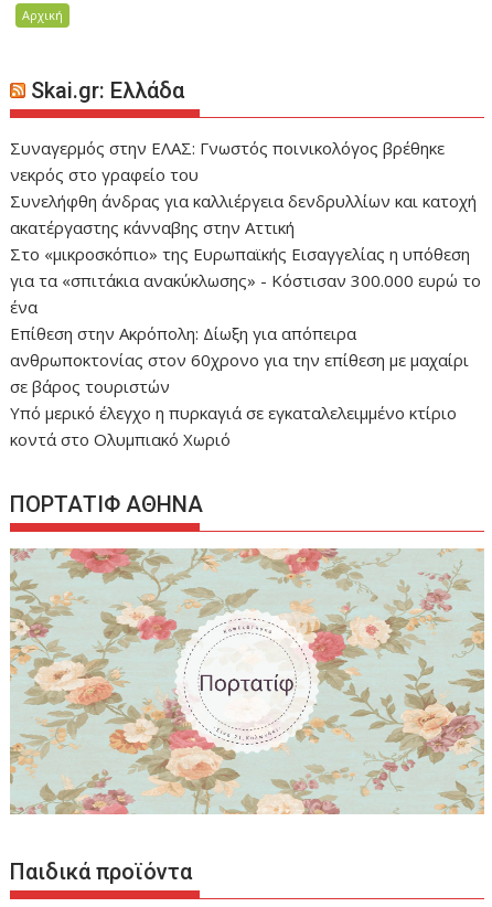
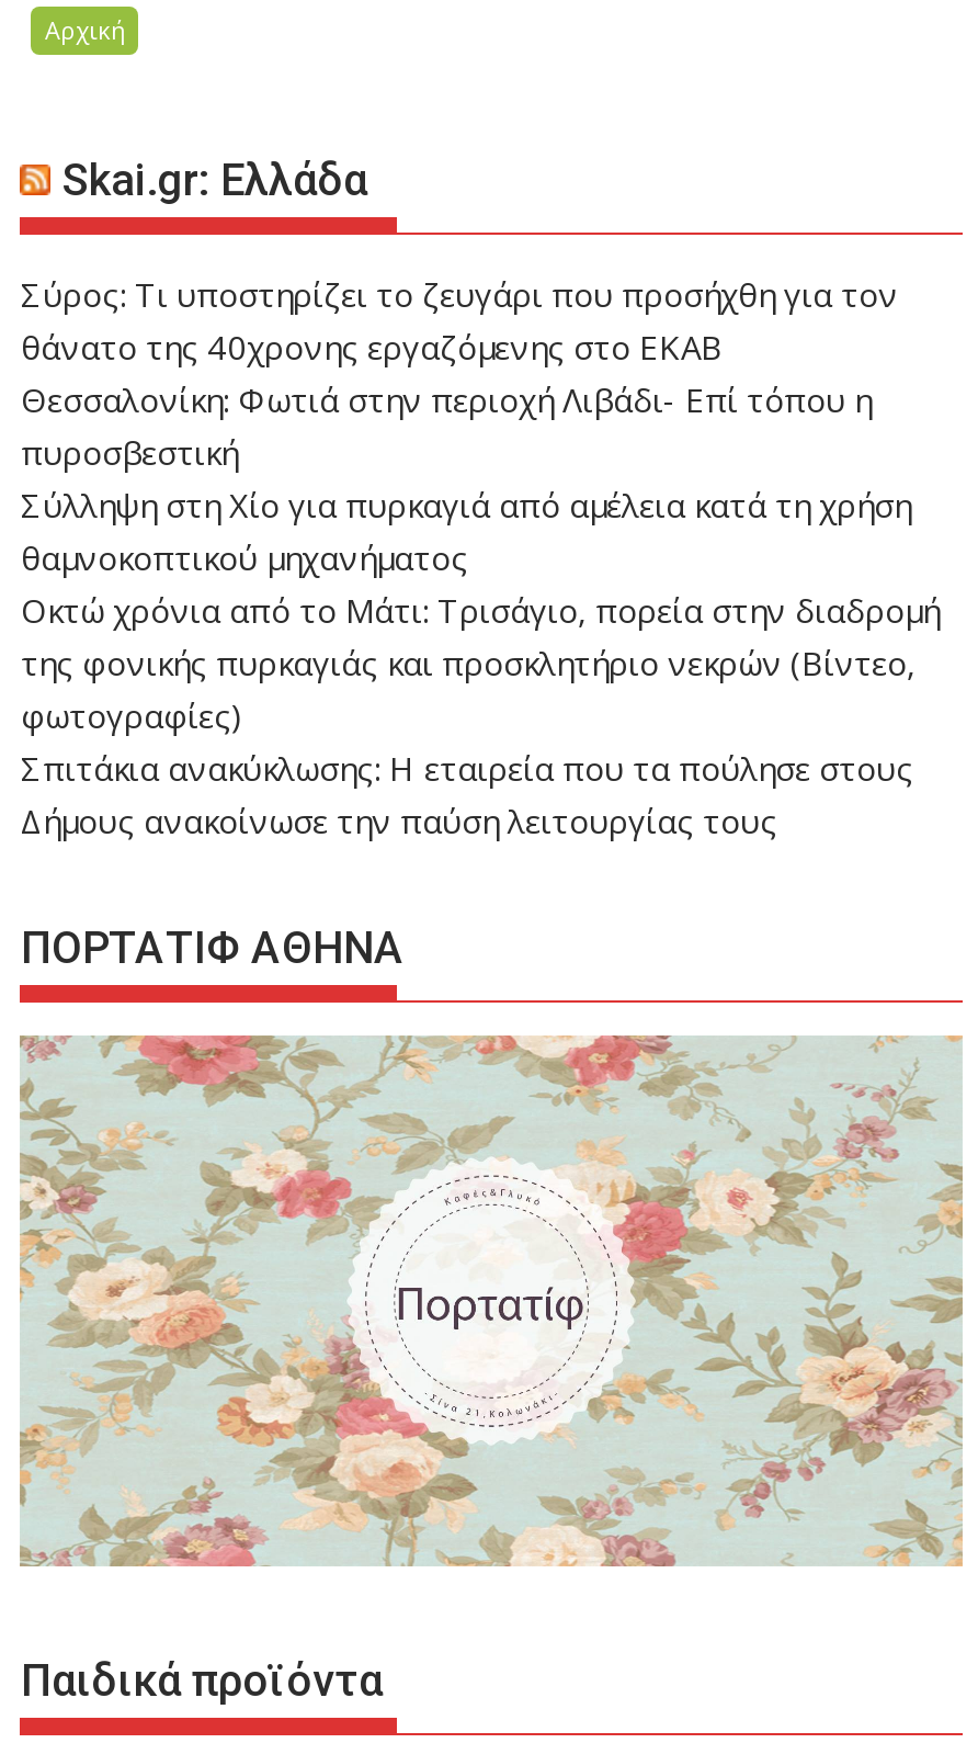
- Συναγερμός στην ΕΛΑΣ: Γνωστός ποινικολόγος βρέθηκε
- νεκρός στο γραφείο του
- Συνελήφθη άνδρας για καλλιέργεια δενδρυλλίων και κατοχή
- ακατέργαστης κάνναβης στην Αττική
- Στο «μικροσκόπιο» της Ευρωπαϊκής Εισαγγελίας η υπόθεση
- για τα «σπιτάκια ανακύκλωσης» - Κόστισαν 300.000 ευρώ το
- ένα
- Επίθεση στην Ακρόπολη: Δίωξη για απόπειρα
- ανθρωποκτονίας στον 60χρονο για την επίθεση με μαχαίρι
- σε βάρος τουριστών
- Υπό μερικό έλεγχο η πυρκαγιά σε εγκαταλελειμμένο κτίριο
- κοντά στο Ολυμπιακό Χωριό
+ Σύρος: Τι υποστηρίζει το ζευγάρι που προσήχθη για τον
+ θάνατο της 40χρονης εργαζόμενης στο ΕΚΑΒ
+ Θεσσαλονίκη: Φωτιά στην περιοχή Λιβάδι- Επί τόπου η
+ πυροσβεστική
+ Σύλληψη στη Χίο για πυρκαγιά από αμέλεια κατά τη χρήση
+ θαμνοκοπτικού μηχανήματος
+ Οκτώ χρόνια από το Μάτι: Τρισάγιο, πορεία στην διαδρομή
+ της φονικής πυρκαγιάς και προσκλητήριο νεκρών (Βίντεο,
+ φωτογραφίες)
+ Σπιτάκια ανακύκλωσης: Η εταιρεία που τα πούλησε στους
+ Δήμους ανακοίνωσε την παύση λειτουργίας τους
